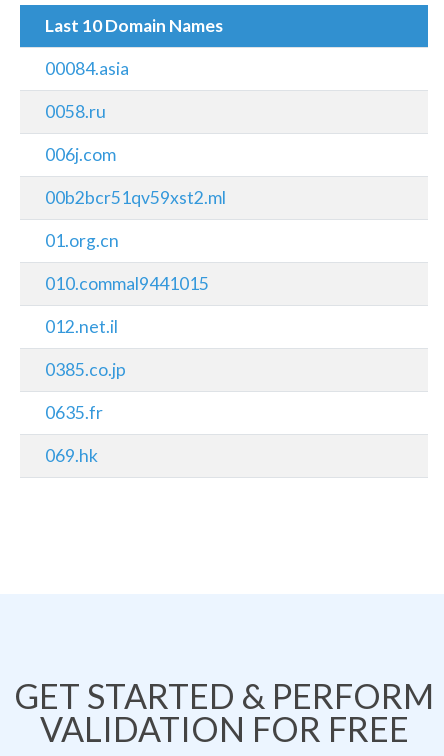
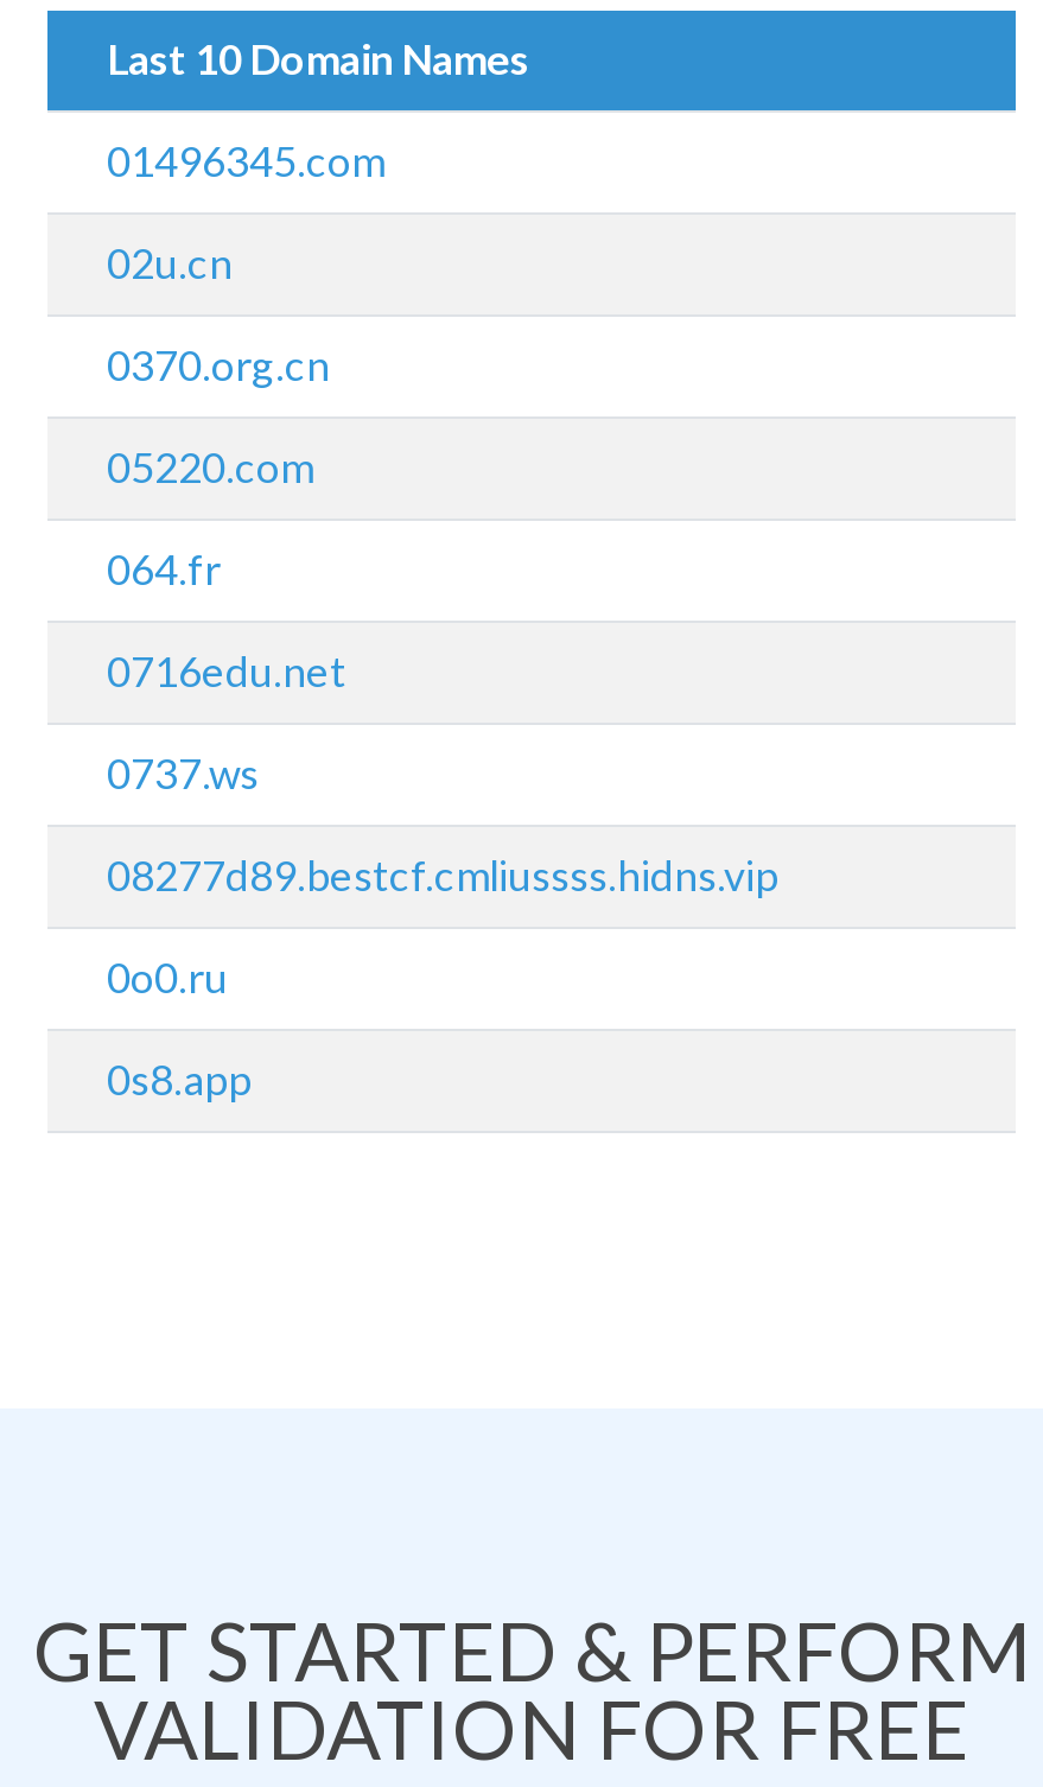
- 00084.asia
+ 01496345.com

- 0058.ru
+ 02u.cn

- 006j.com
+ 0370.org.cn

- 00b2bcr51qv59xst2.ml
+ 05220.com

- 01.org.cn
+ 064.fr

- 010.commal9441015
+ 0716edu.net

- 012.net.il
+ 0737.ws

- 0385.co.jp
+ 08277d89.bestcf.cmliussss.hidns.vip

- 0635.fr
+ 0o0.ru

- 069.hk
+ 0s8.app
